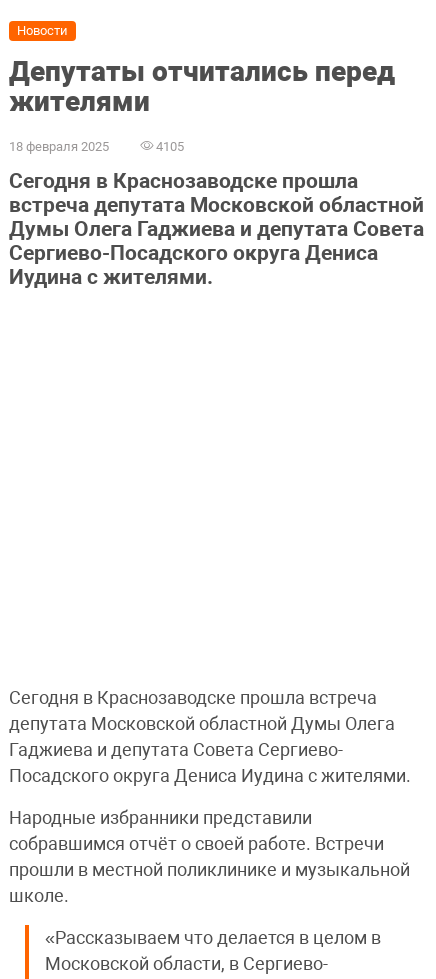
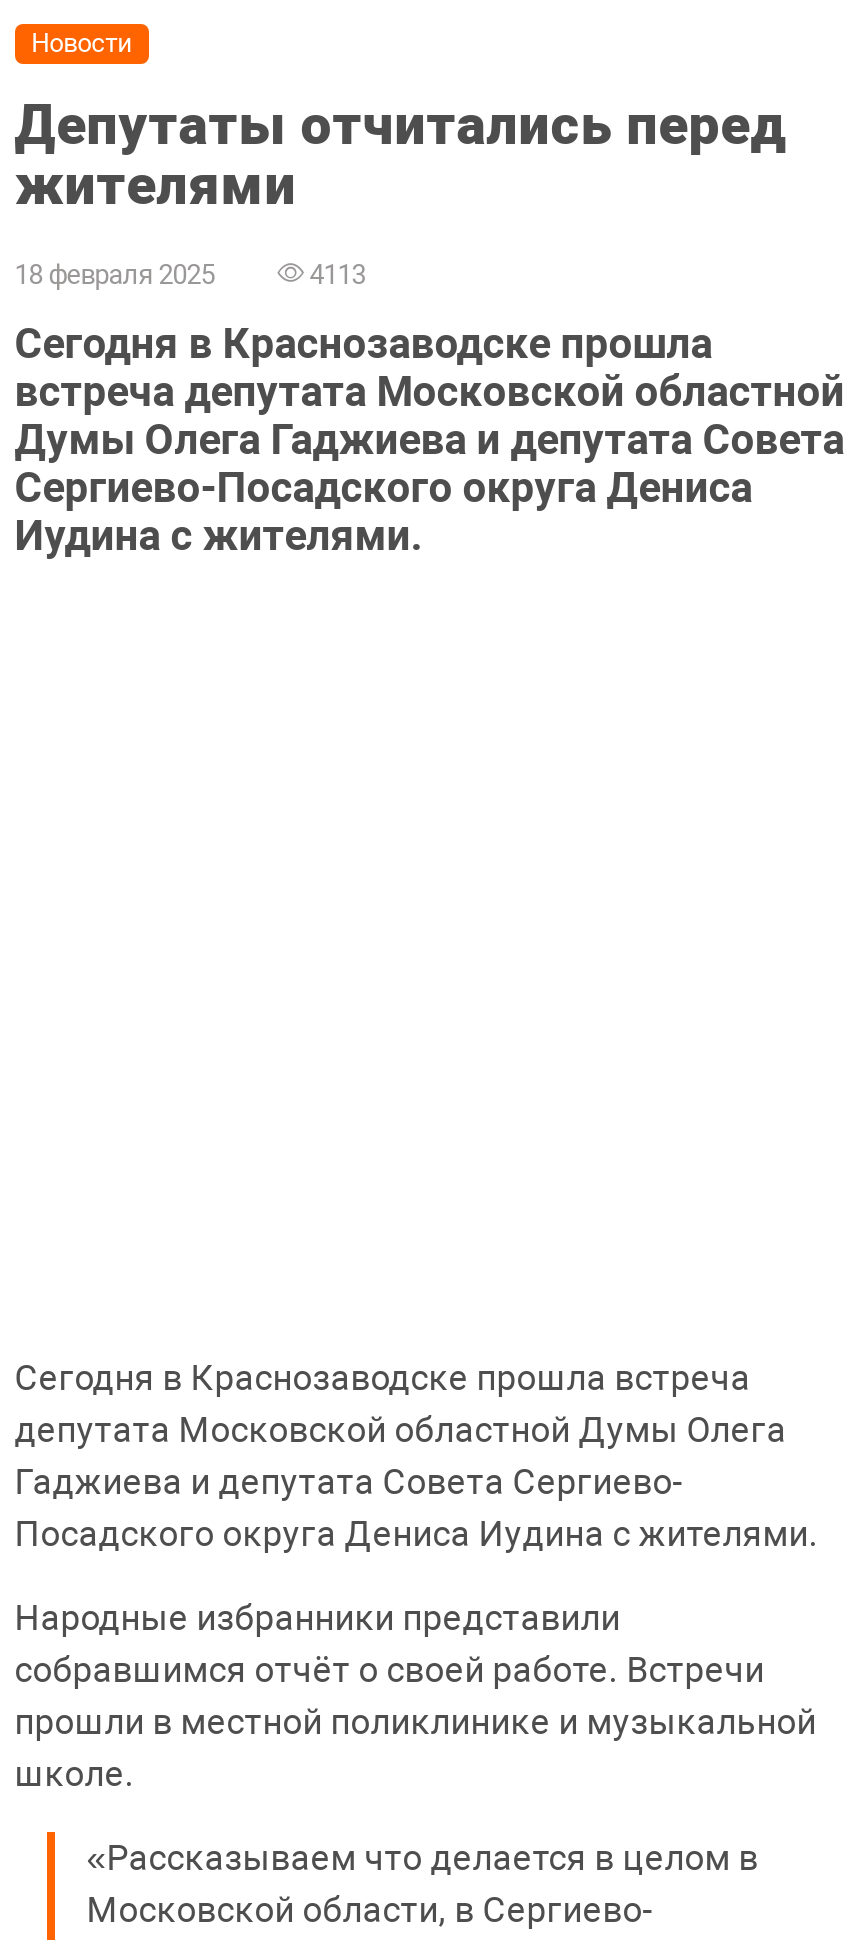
- 4105
+ 4113
